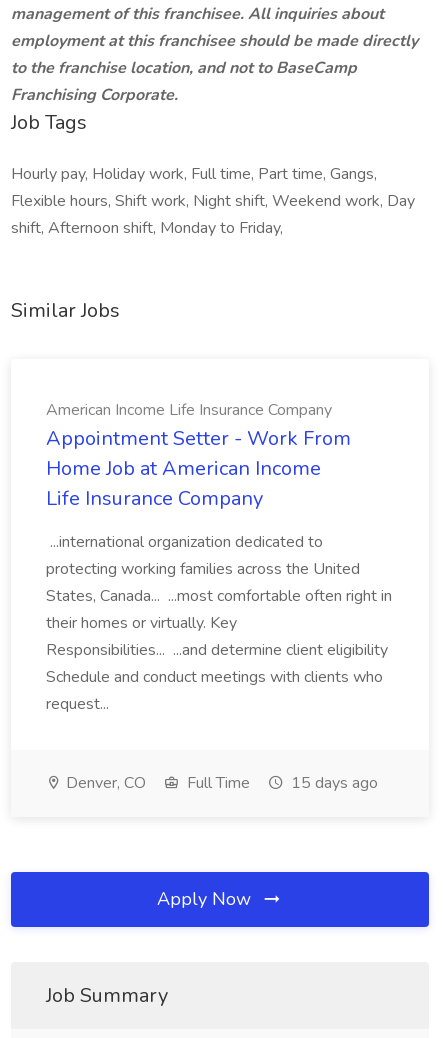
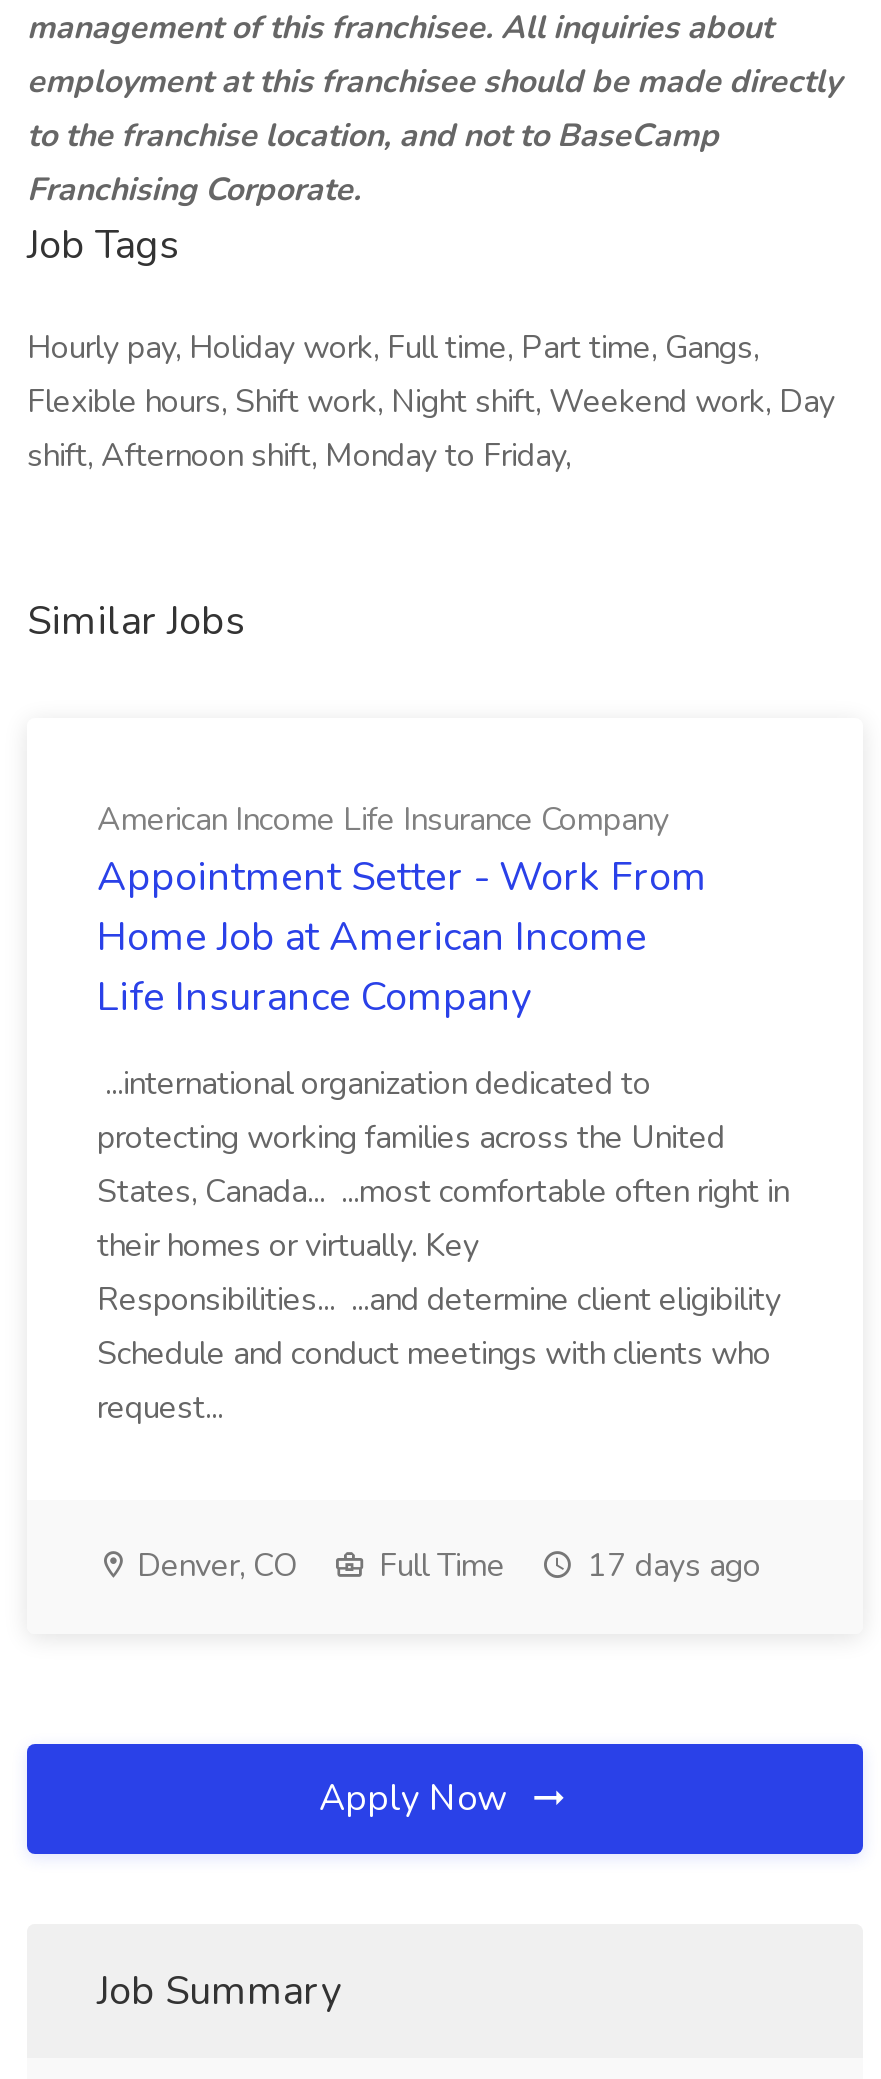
- Denver, CO Full Time 15 days ago
+ Denver, CO Full Time 17 days ago
